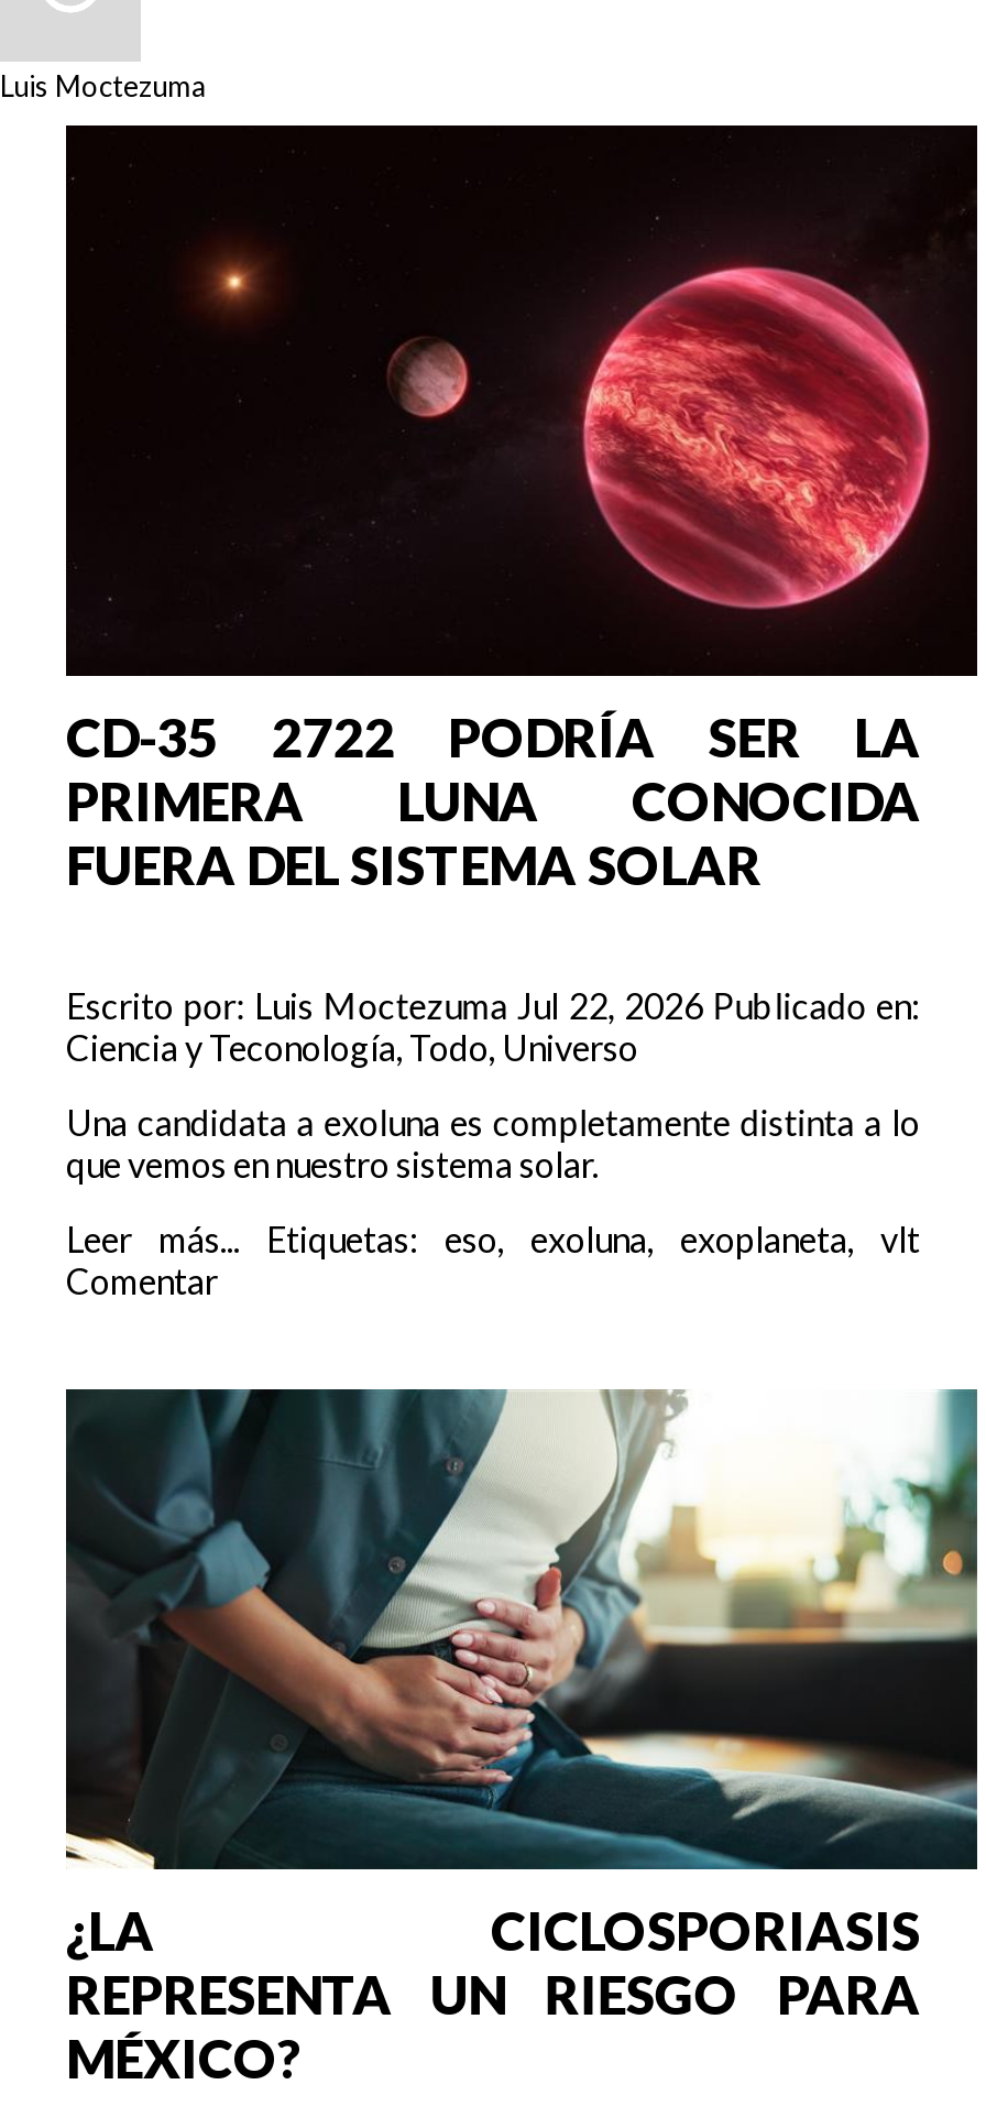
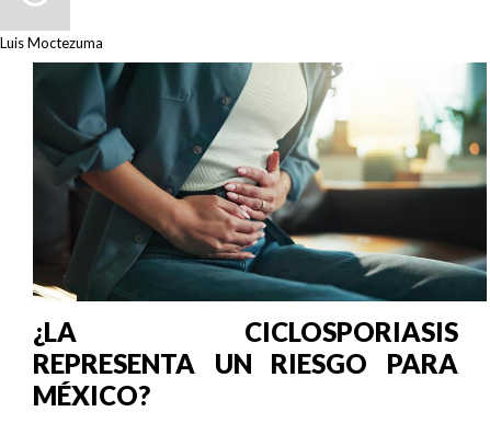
- [image]
- CD-35 2722 PODRÍA SER LA
- PRIMERA LUNA CONOCIDA
- FUERA DEL SISTEMA SOLAR
- Escrito por: Luis Moctezuma Jul 22, 2026 Publicado en:
- Ciencia y Teconología, Todo, Universo
- Una candidata a exoluna es completamente distinta a lo
- que vemos en nuestro sistema solar.
- Leer más...
- Etiquetas: eso, exoluna, exoplaneta, vlt
- Comentar
